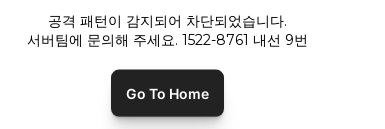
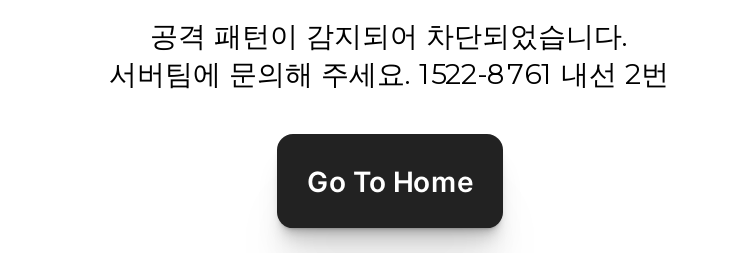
- 서버팀에 문의해 주세요. 1522-8761 내선 9번
+ 서버팀에 문의해 주세요. 1522-8761 내선 2번
